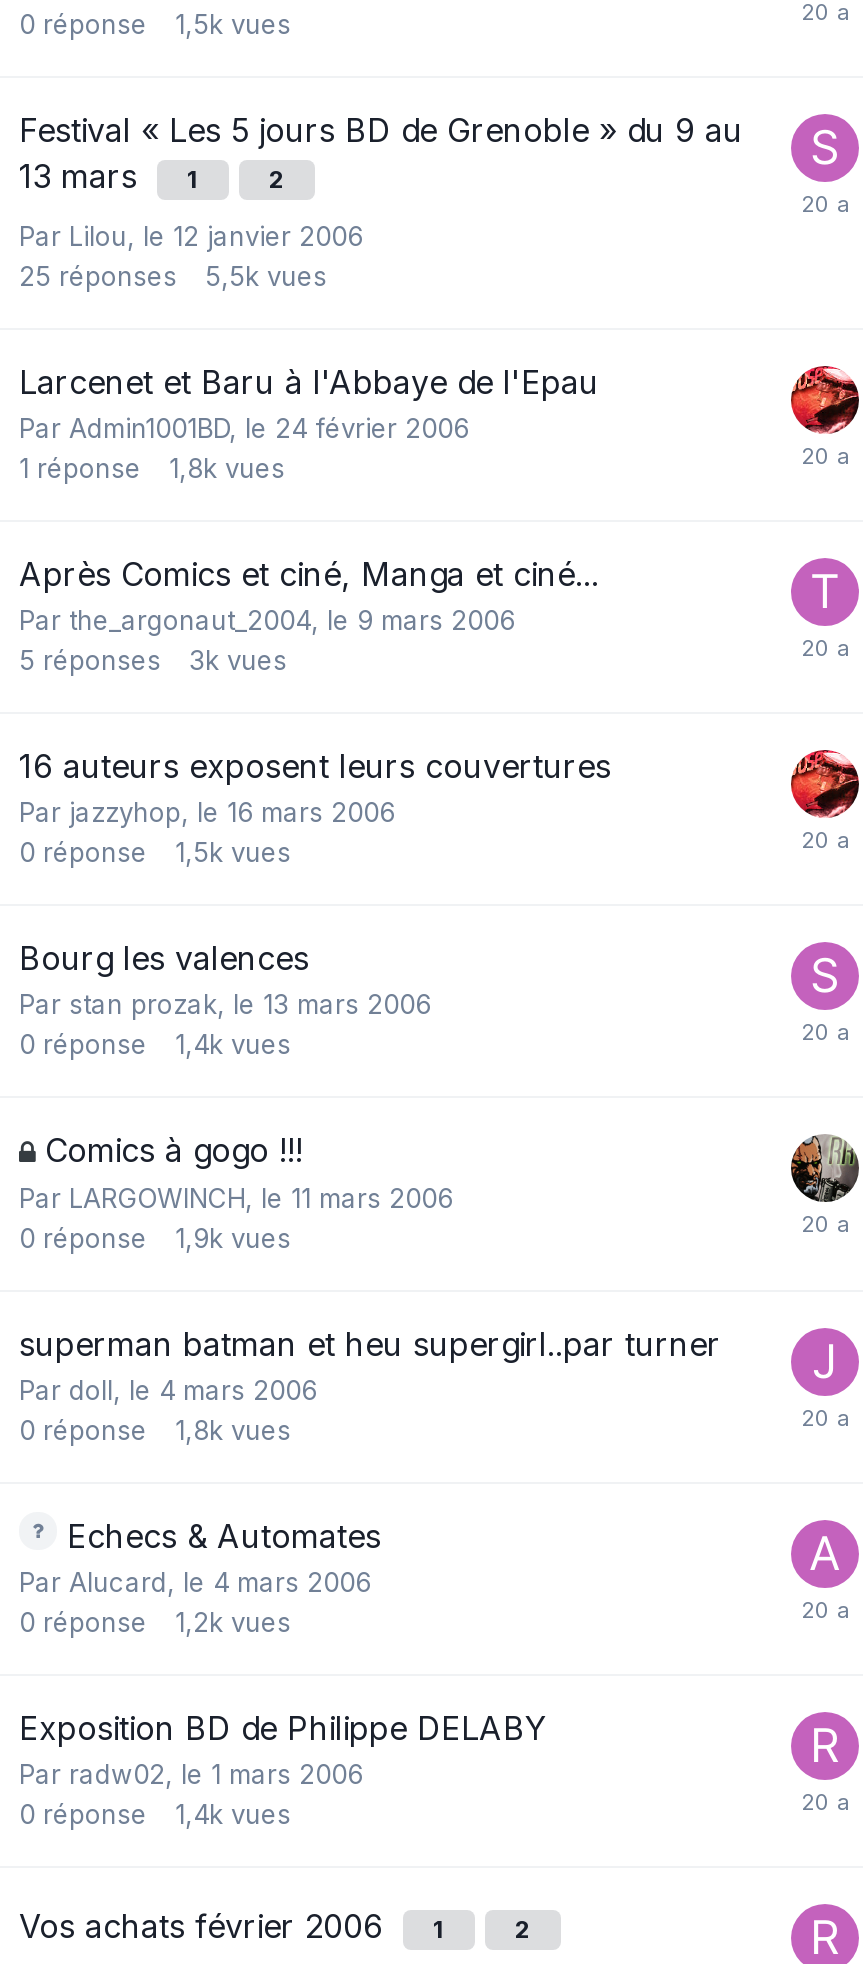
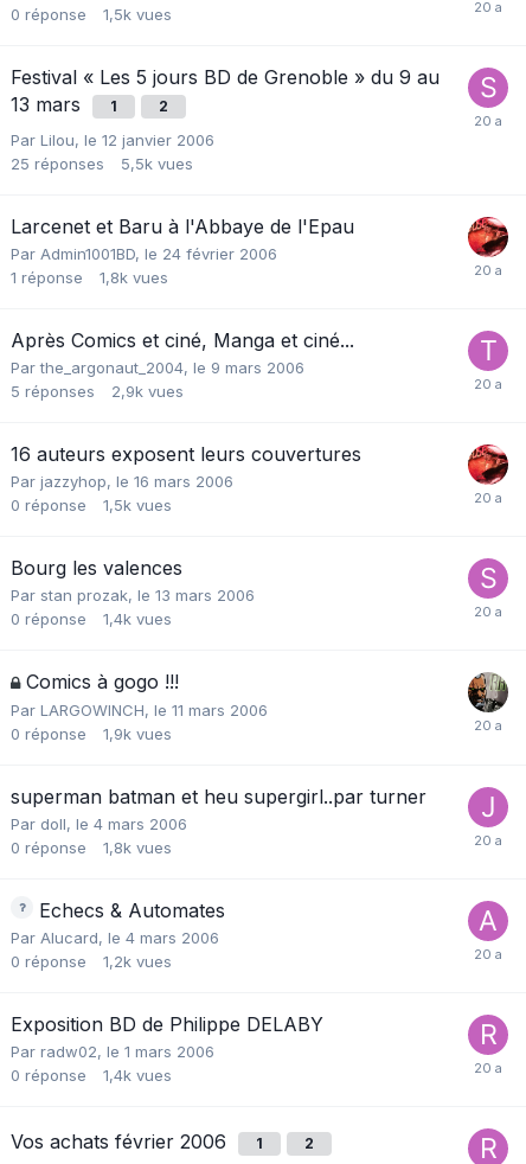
- 5 réponses 3k vues
+ 5 réponses 2,9k vues
